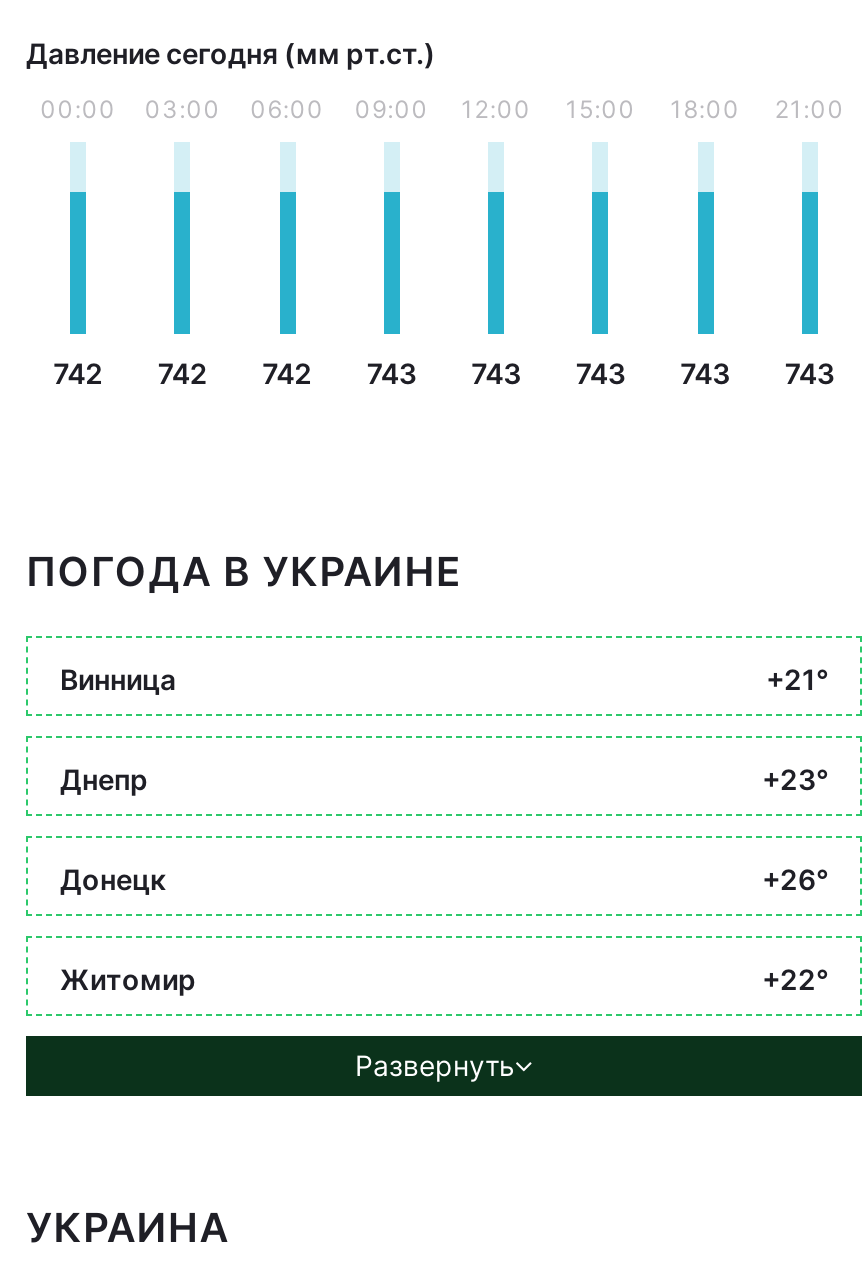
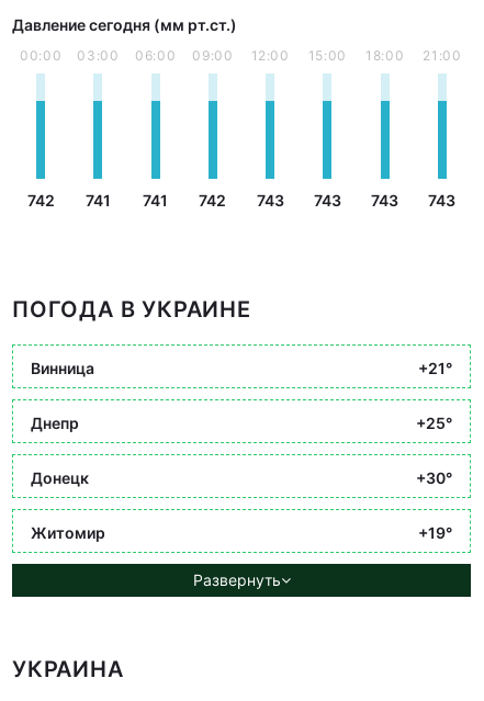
- 742
+ 741

- 742
+ 741

- 743
+ 742

- +23°
+ +25°

- +26°
+ +30°

- +22°
+ +19°
